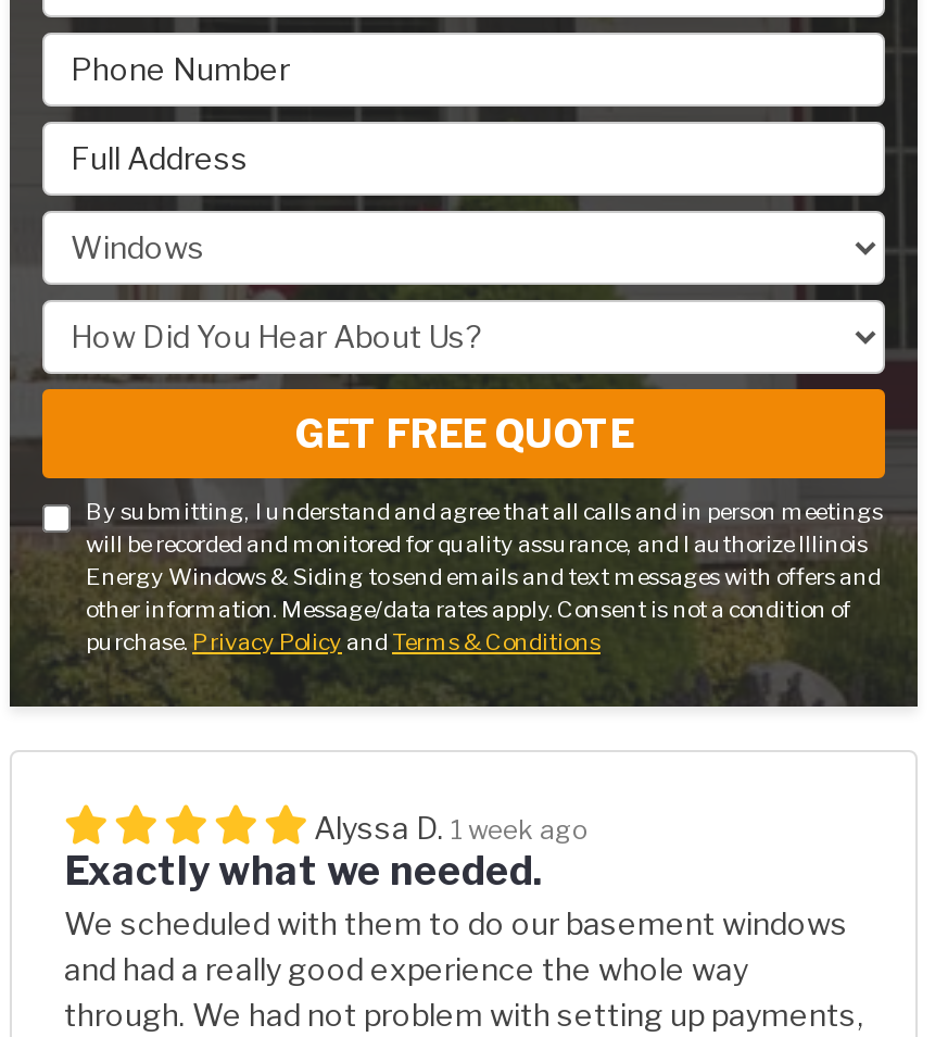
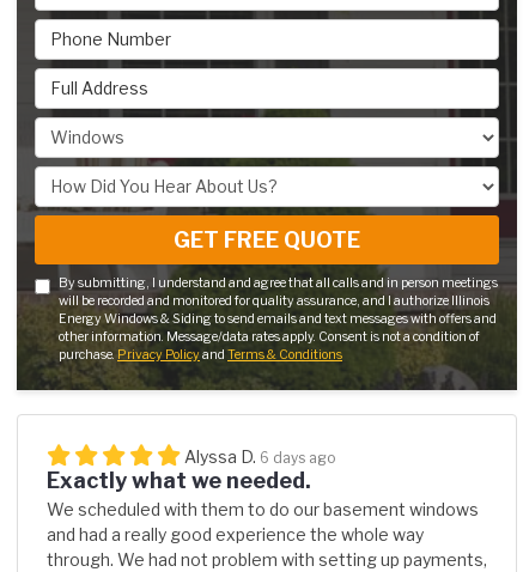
- Alyssa D. 1 week ago
+ Alyssa D. 6 days ago
